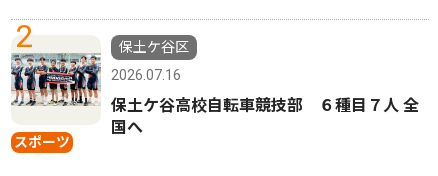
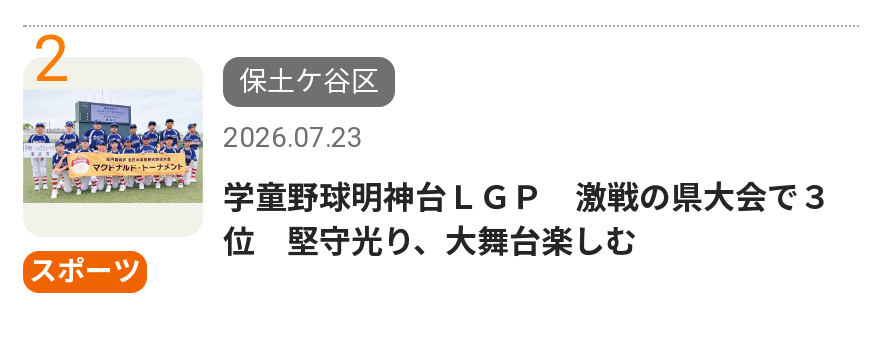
- [image]
- 2026.07.16
+ [image]
+ 2026.07.23

- 保土ケ谷高校自転車競技部 ６種目７人 全
- 国へ
+ 学童野球明神台ＬＧＰ 激戦の県大会で３
+ 位 堅守光り、大舞台楽しむ
